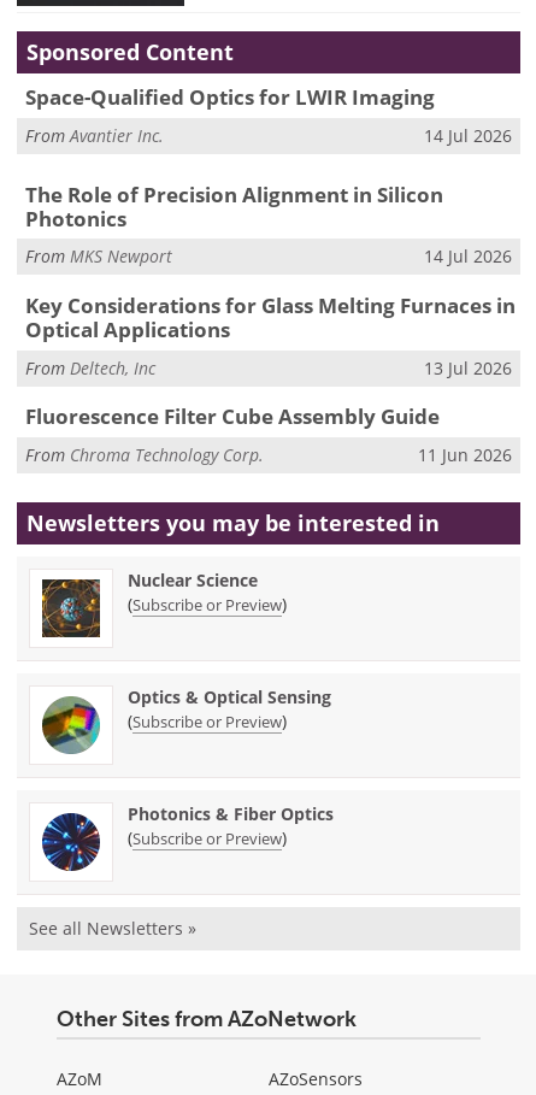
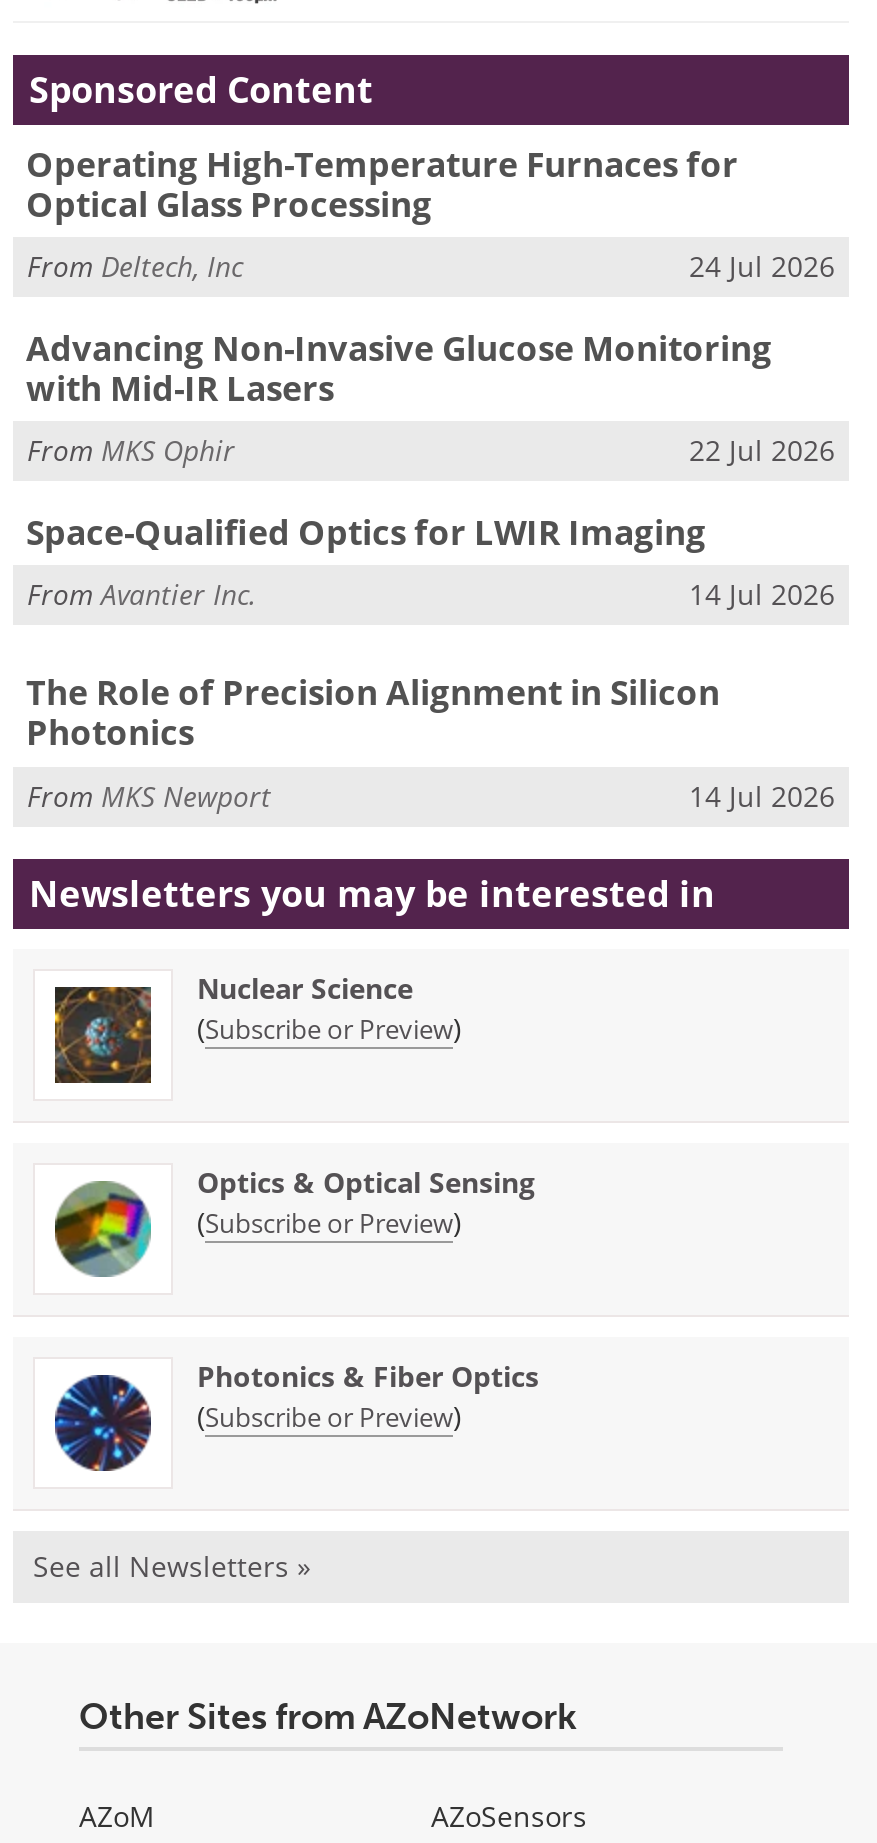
+ Operating High-Temperature Furnaces for
+ Optical Glass Processing
+ 24 Jul 2026
+ Advancing Non-Invasive Glucose Monitoring
+ with Mid-IR Lasers
+ From MKS Ophir
+ 22 Jul 2026

moved down: Space-Qualified Optics for LWIR Imaging | From Avantier Inc. | 14 Jul 2026 | The Role of Precision Alignment in Silicon | Photonics | From MKS Newport | 14 Jul 2026

- Key Considerations for Glass Melting Furnaces in
- Optical Applications
- 13 Jul 2026
- Fluorescence Filter Cube Assembly Guide
- From Chroma Technology Corp.
- 11 Jun 2026

moved up: From Deltech, Inc
